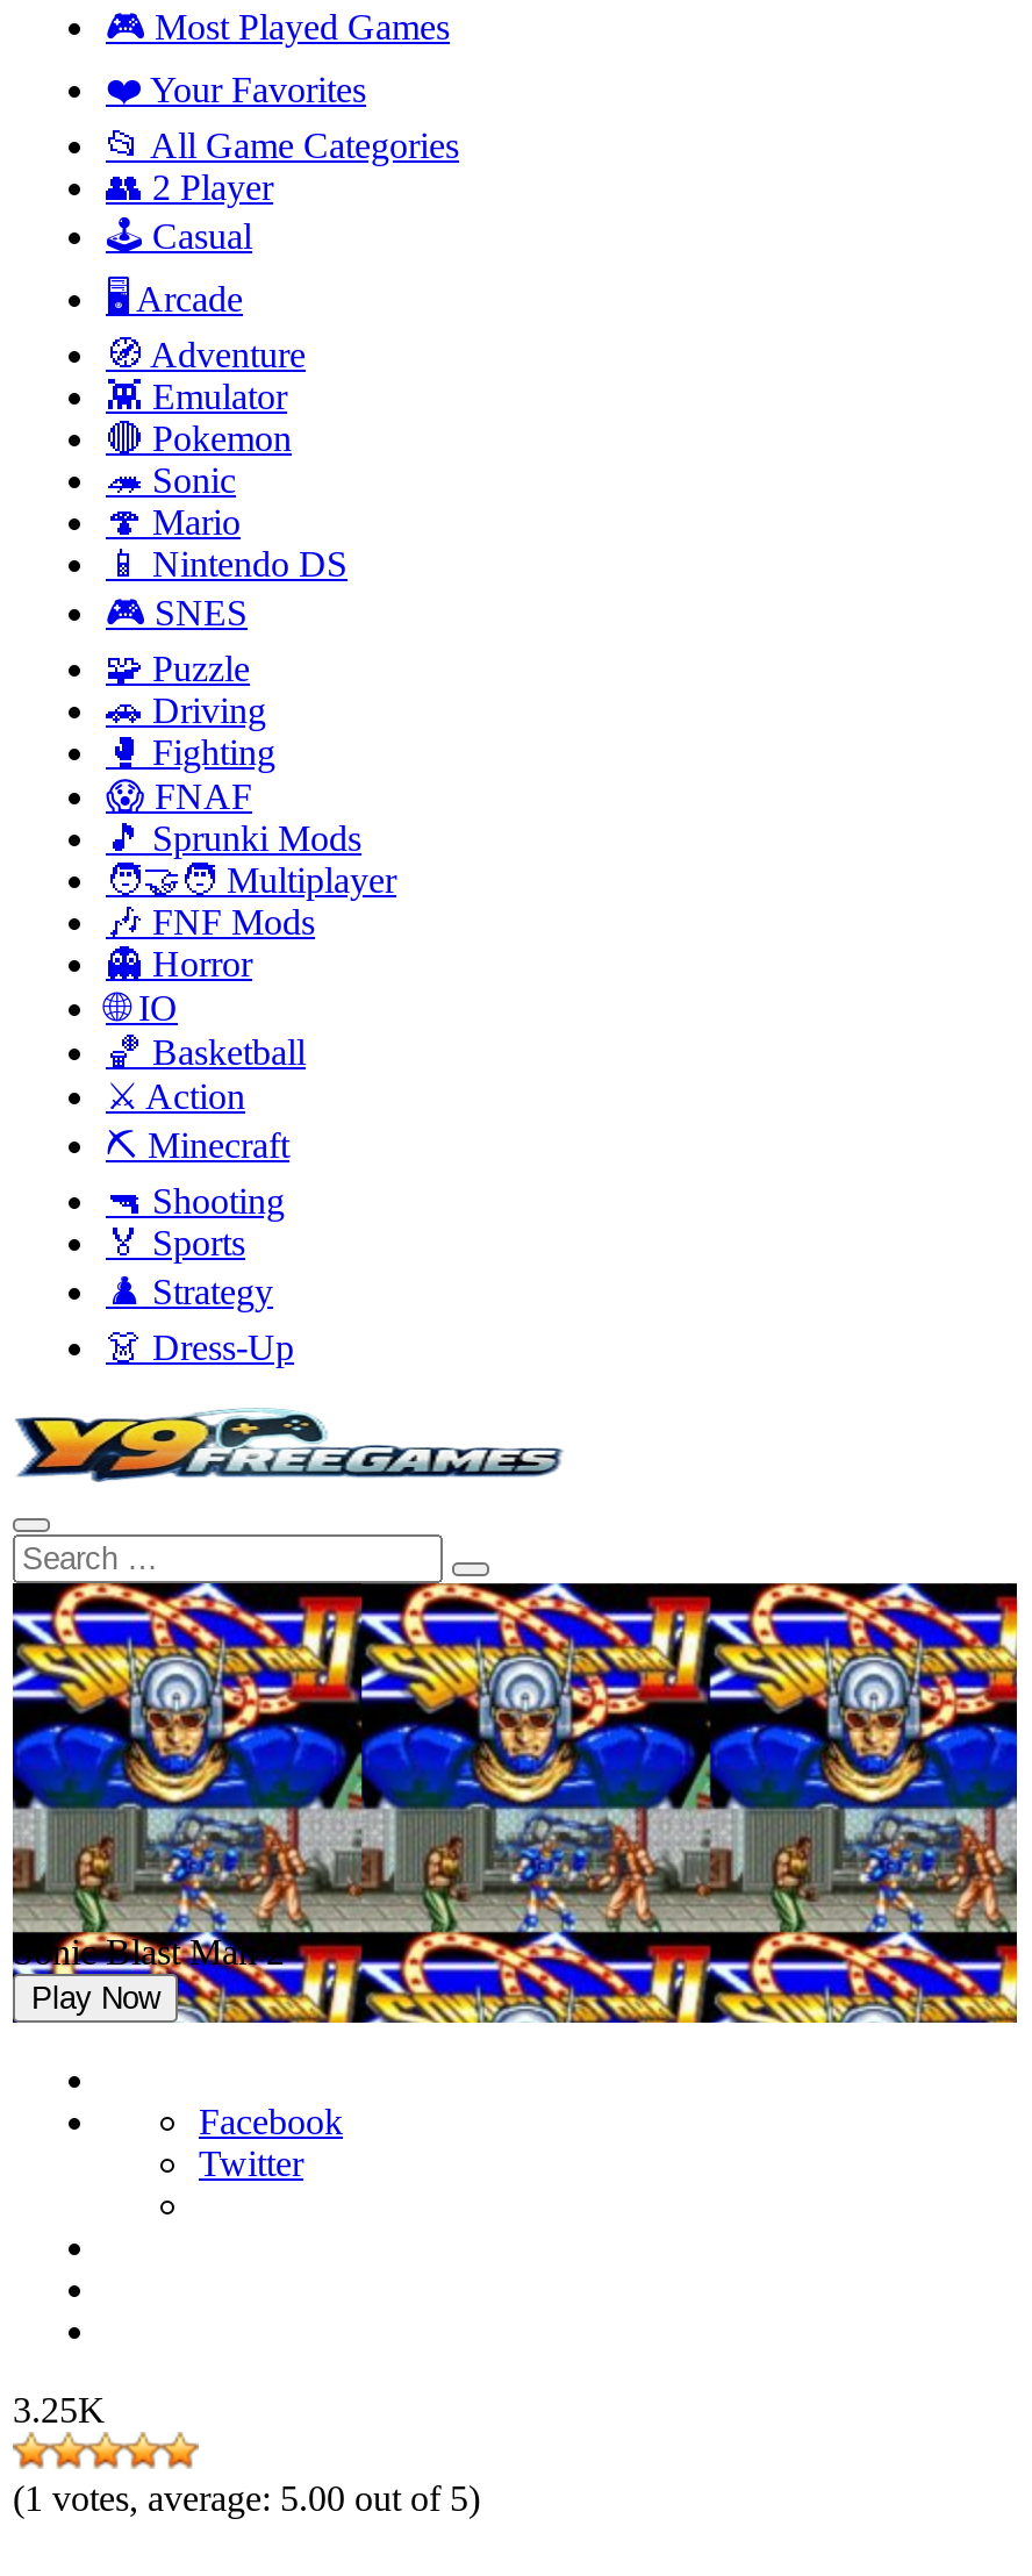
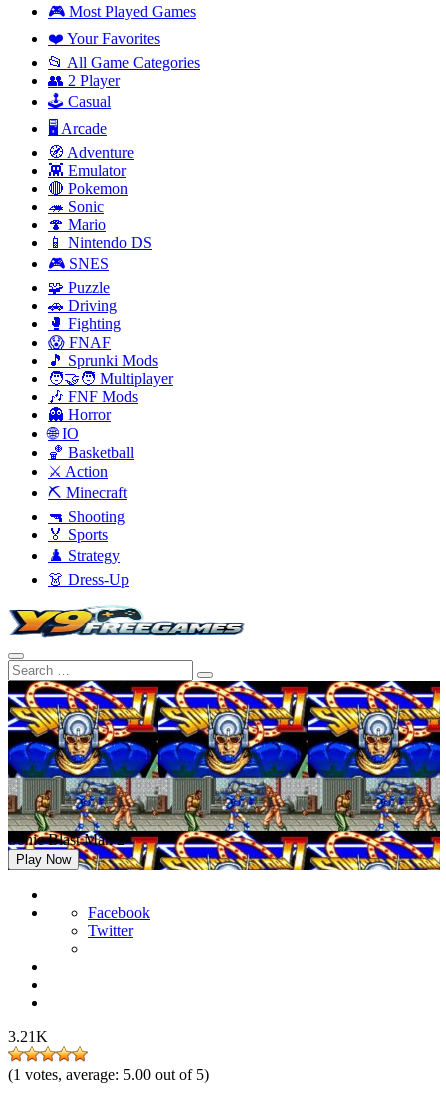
- 3.25K
+ 3.21K
